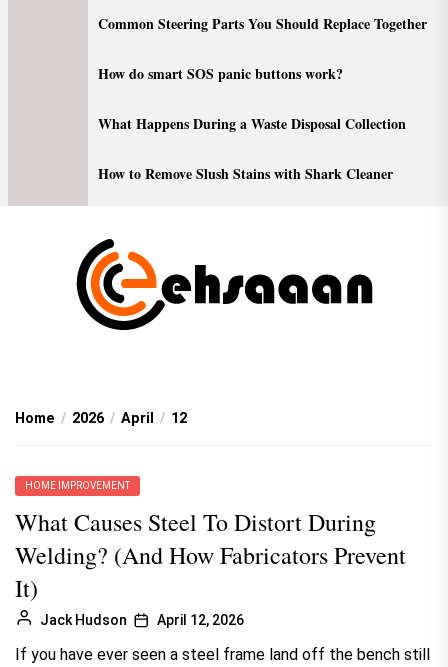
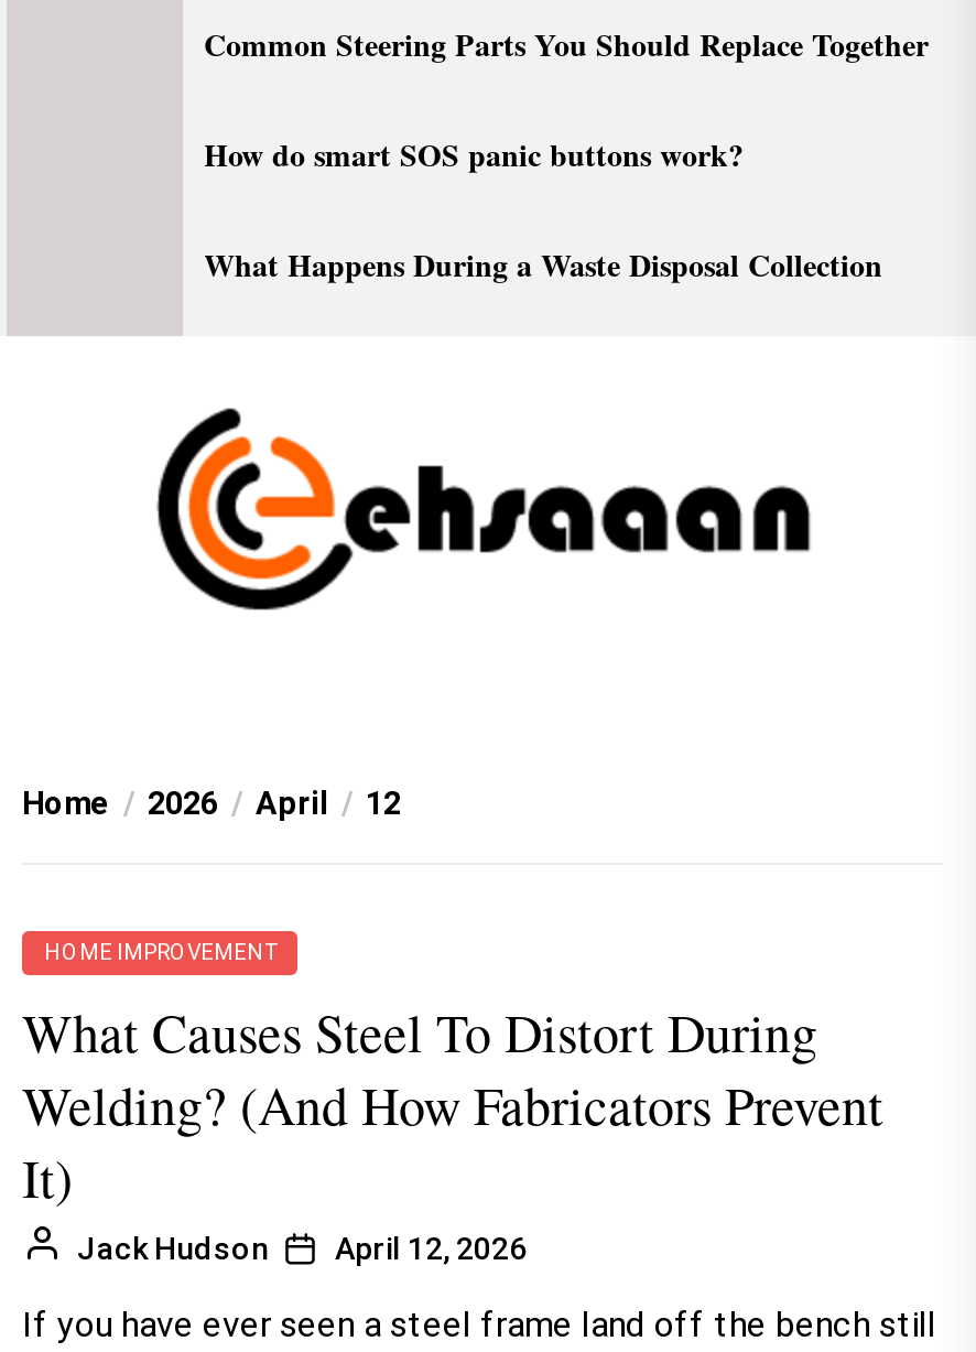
- How to Remove Slush Stains with Shark Cleaner
